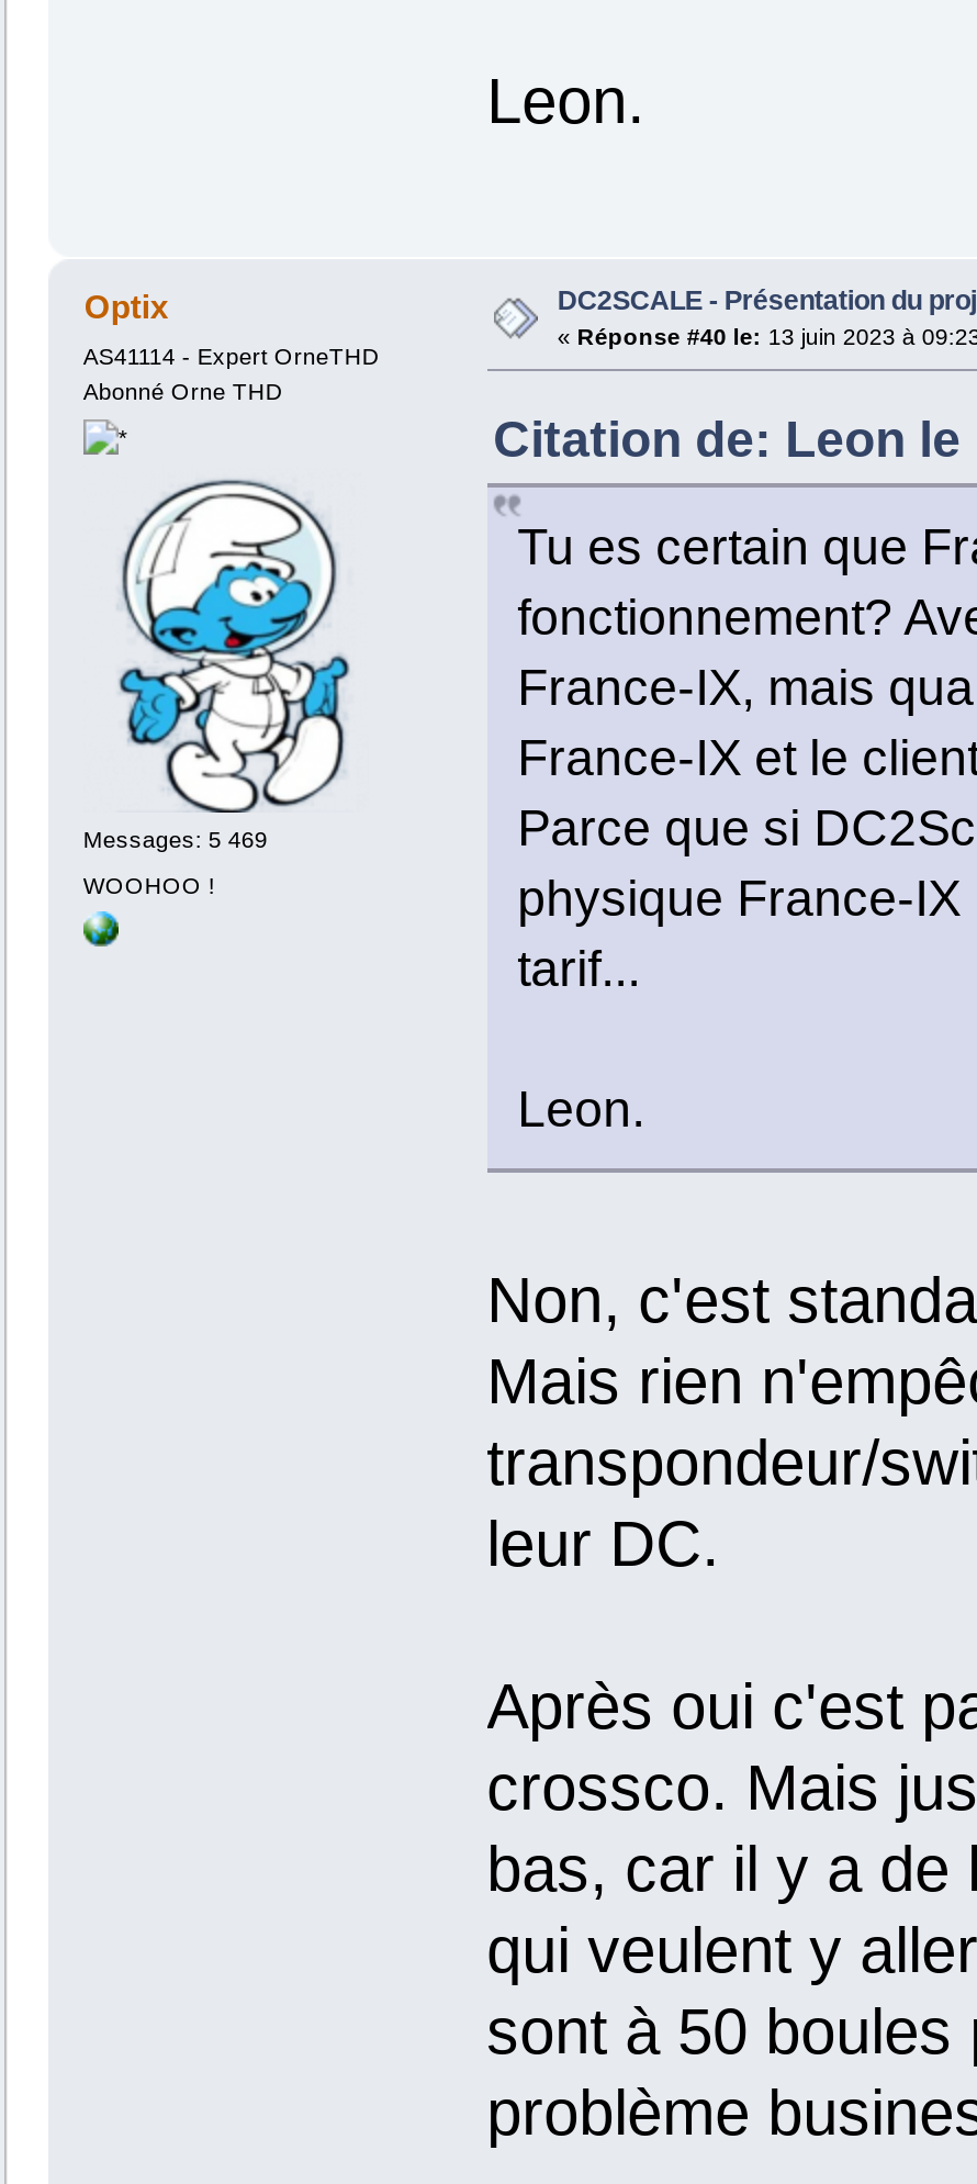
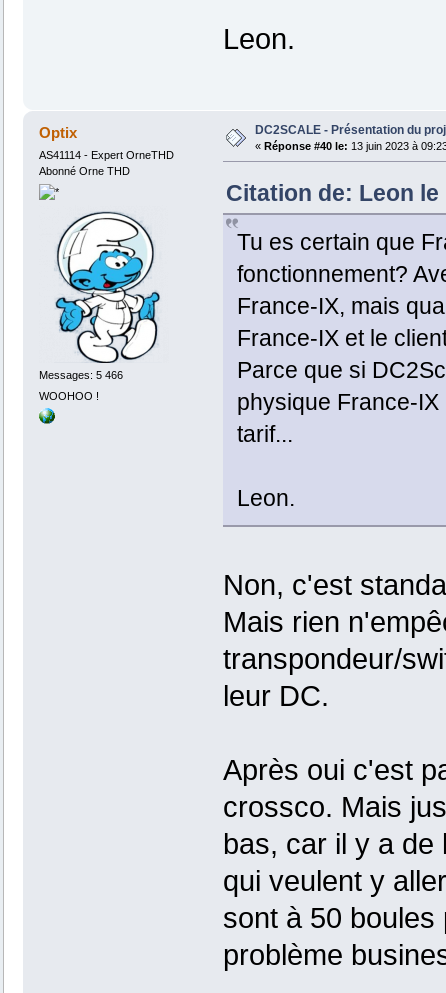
- Messages: 5 469
+ Messages: 5 466
